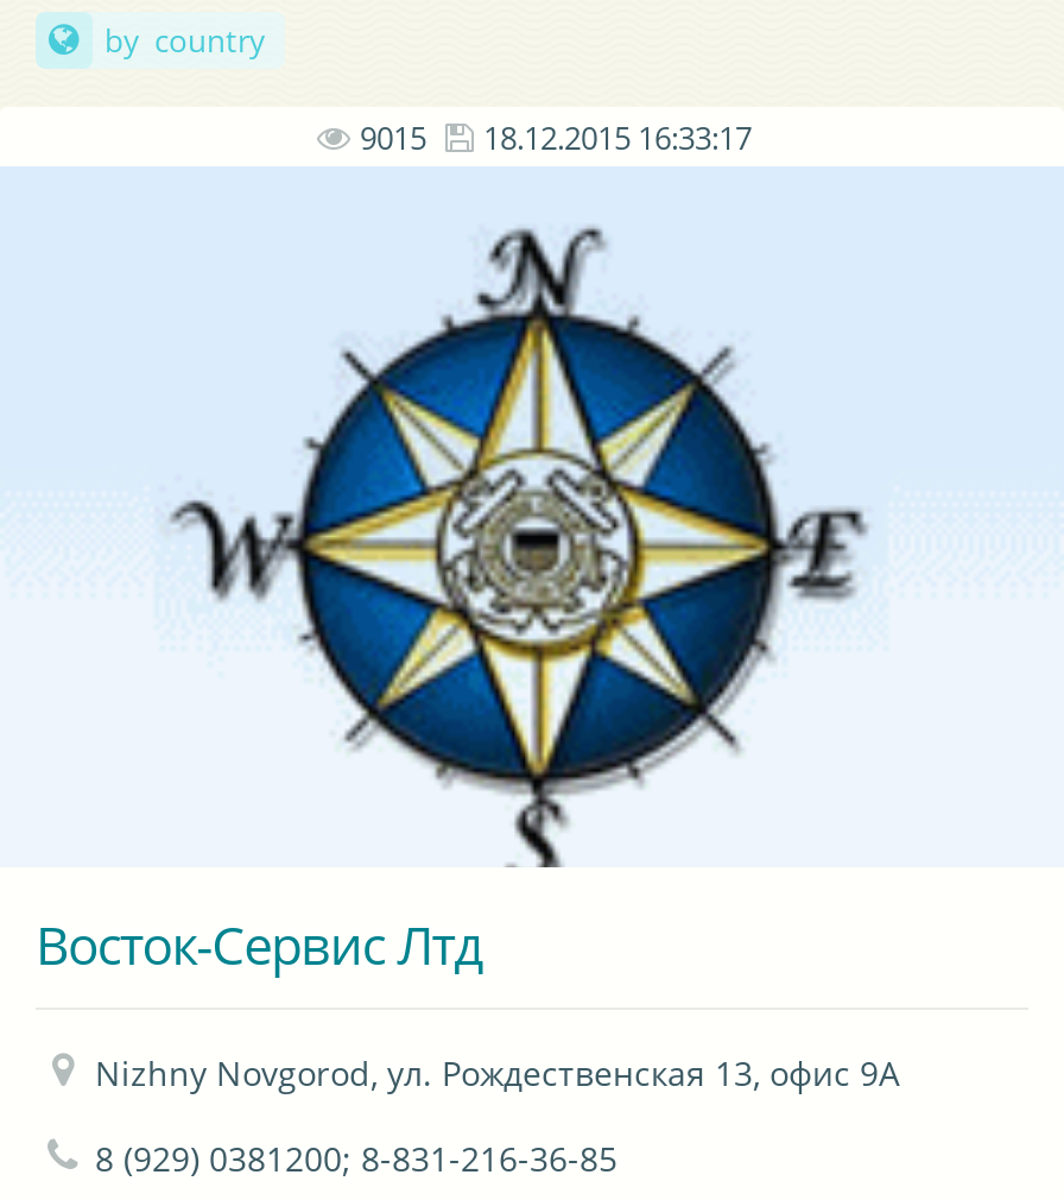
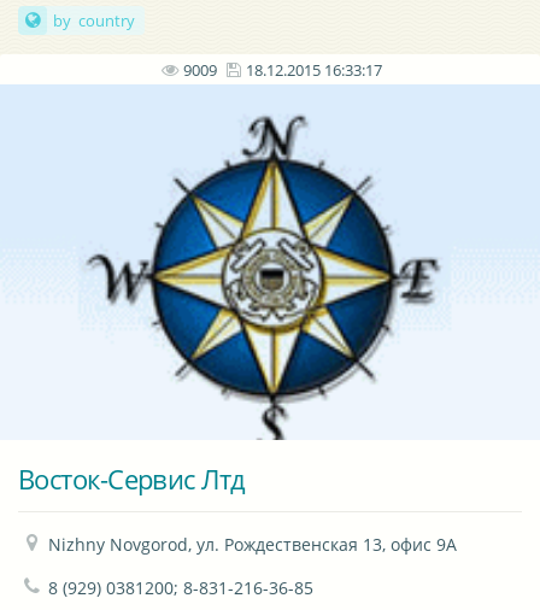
- 9015 18.12.2015 16:33:17
+ 9009 18.12.2015 16:33:17
